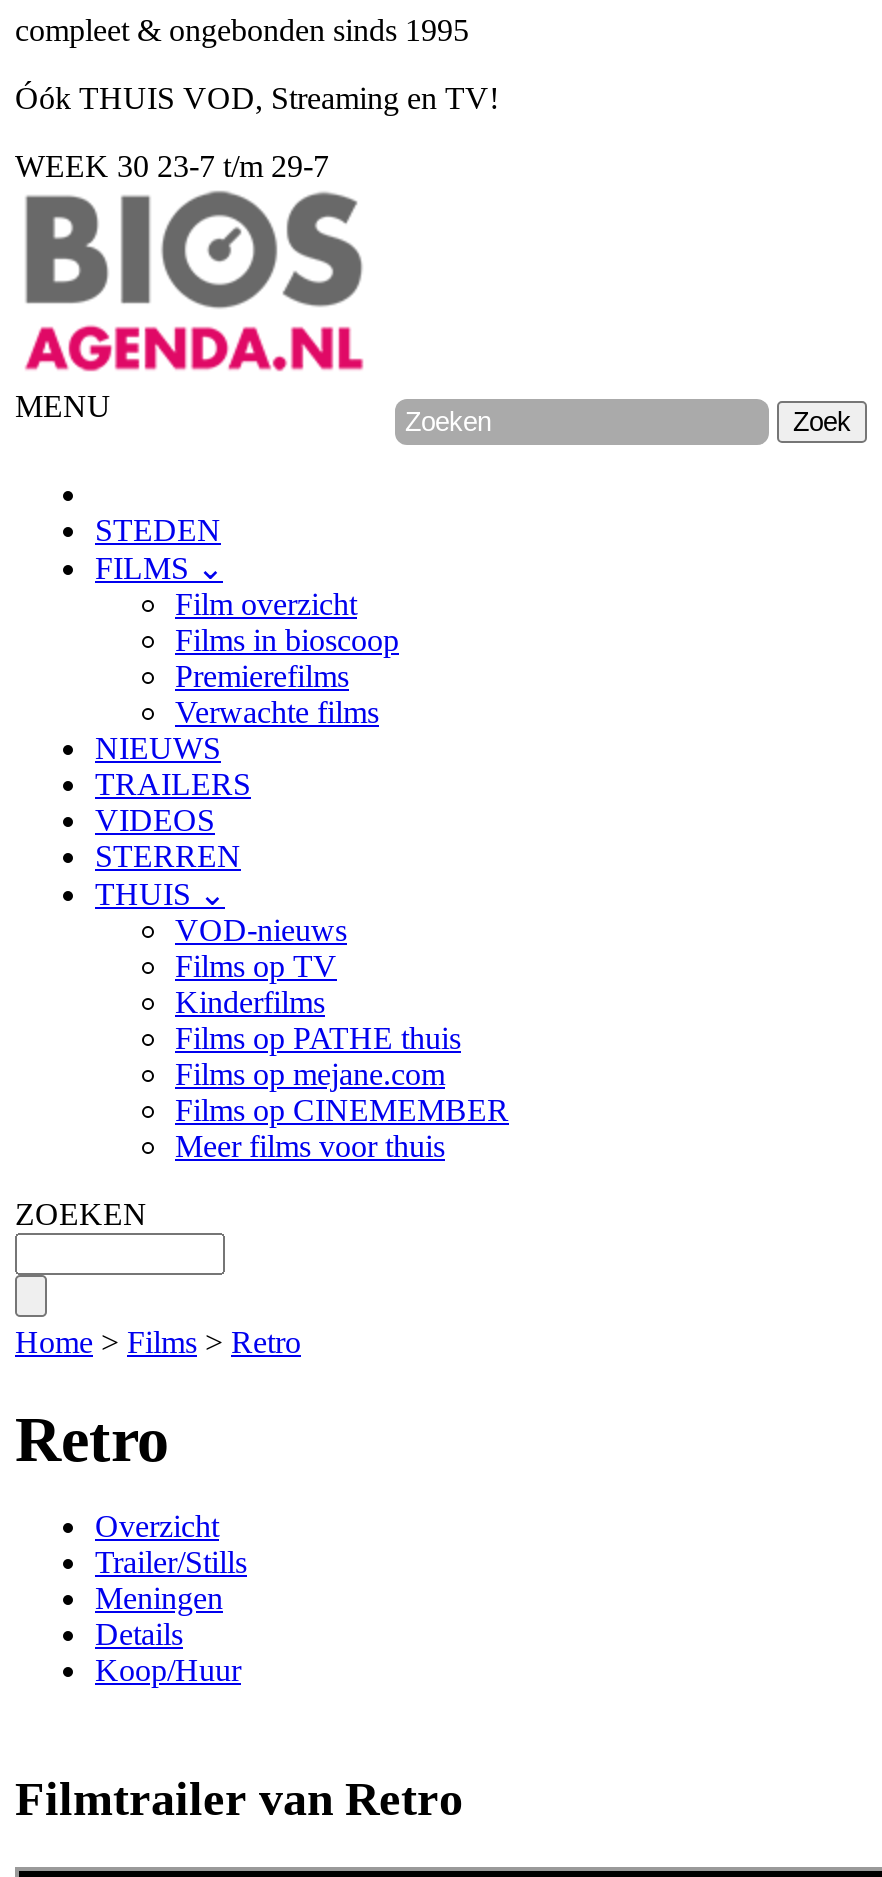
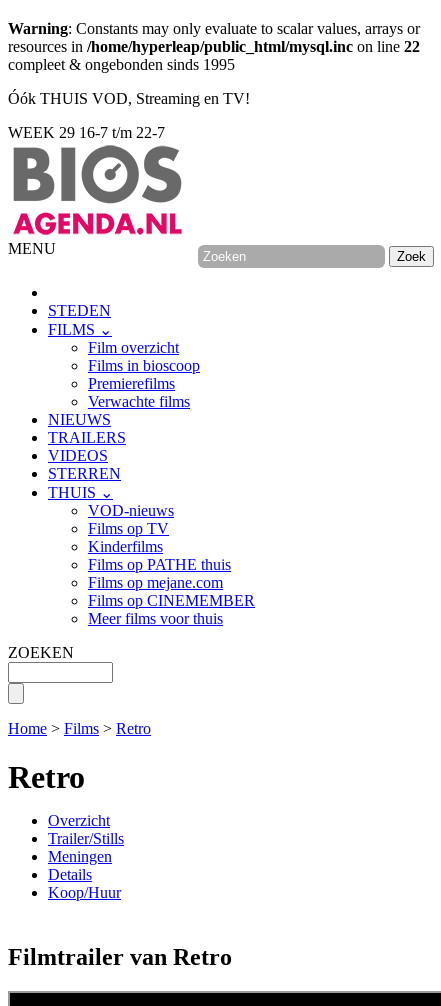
+ Warning: Constants may only evaluate to scalar values, arrays or
+ resources in /home/hyperleap/public_html/mysql.inc on line 22

- WEEK 30 23-7 t/m 29-7
+ WEEK 29 16-7 t/m 22-7
